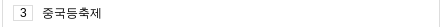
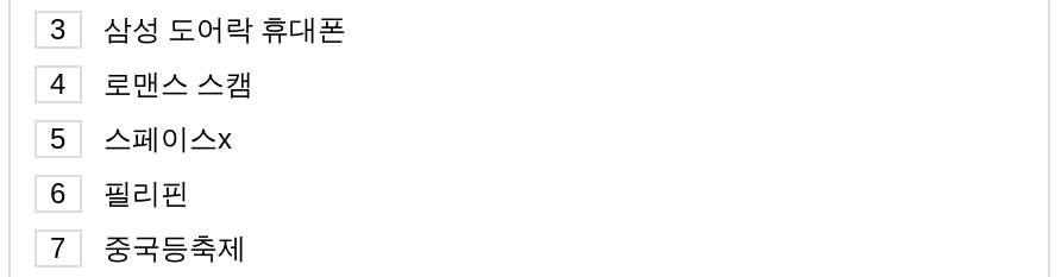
+ 삼성 도어락 휴대폰
+ 4
+ 로맨스 스캠
+ 5
+ 스페이스x
+ 6
+ 필리핀
+ 7
